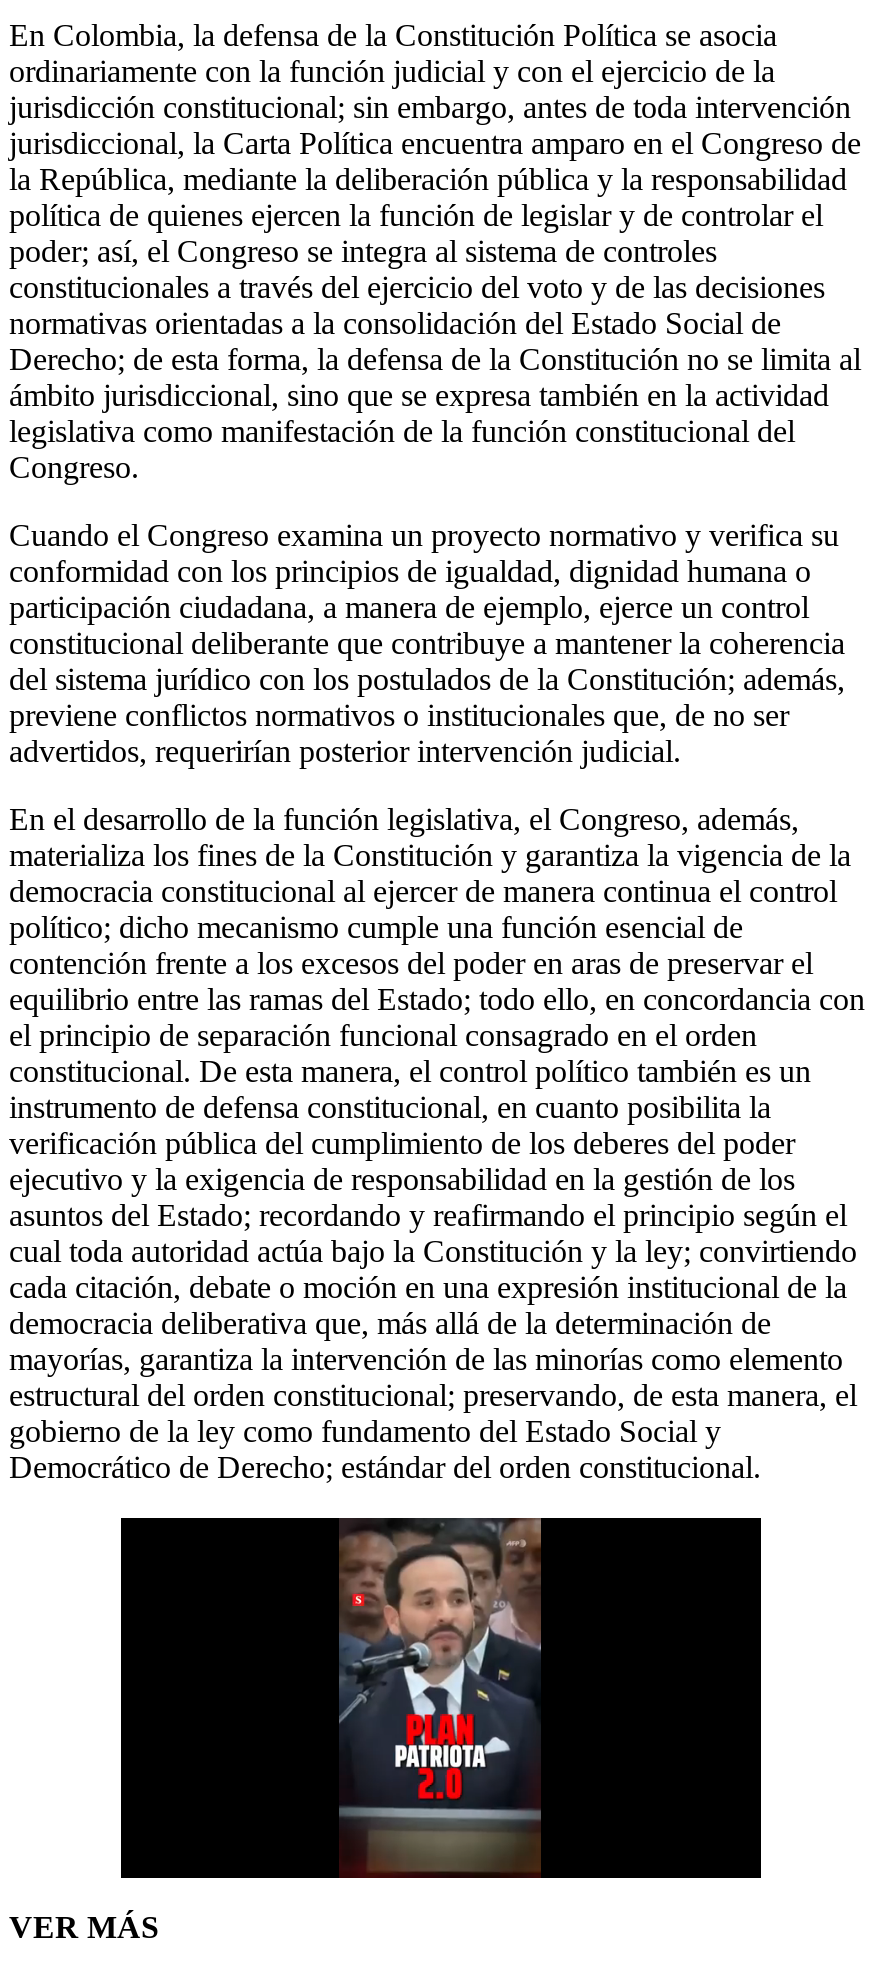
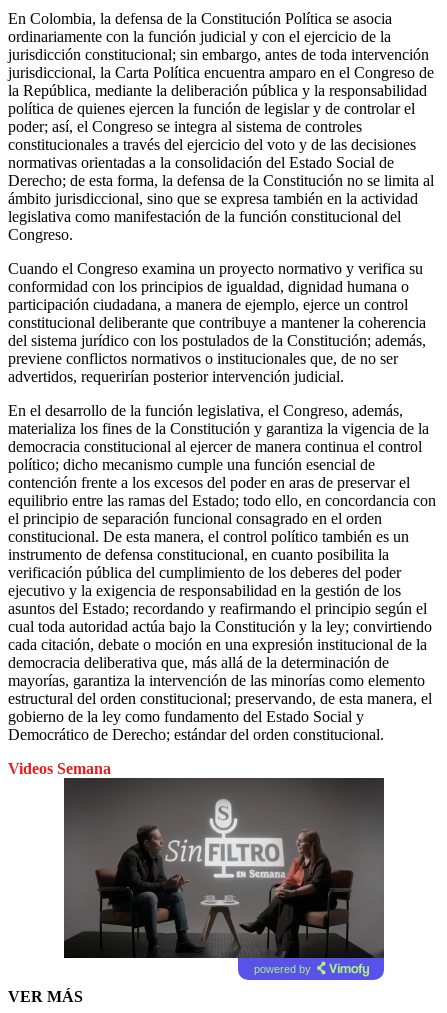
+ Videos Semana

+ powered by

- [image]
+ [image]
